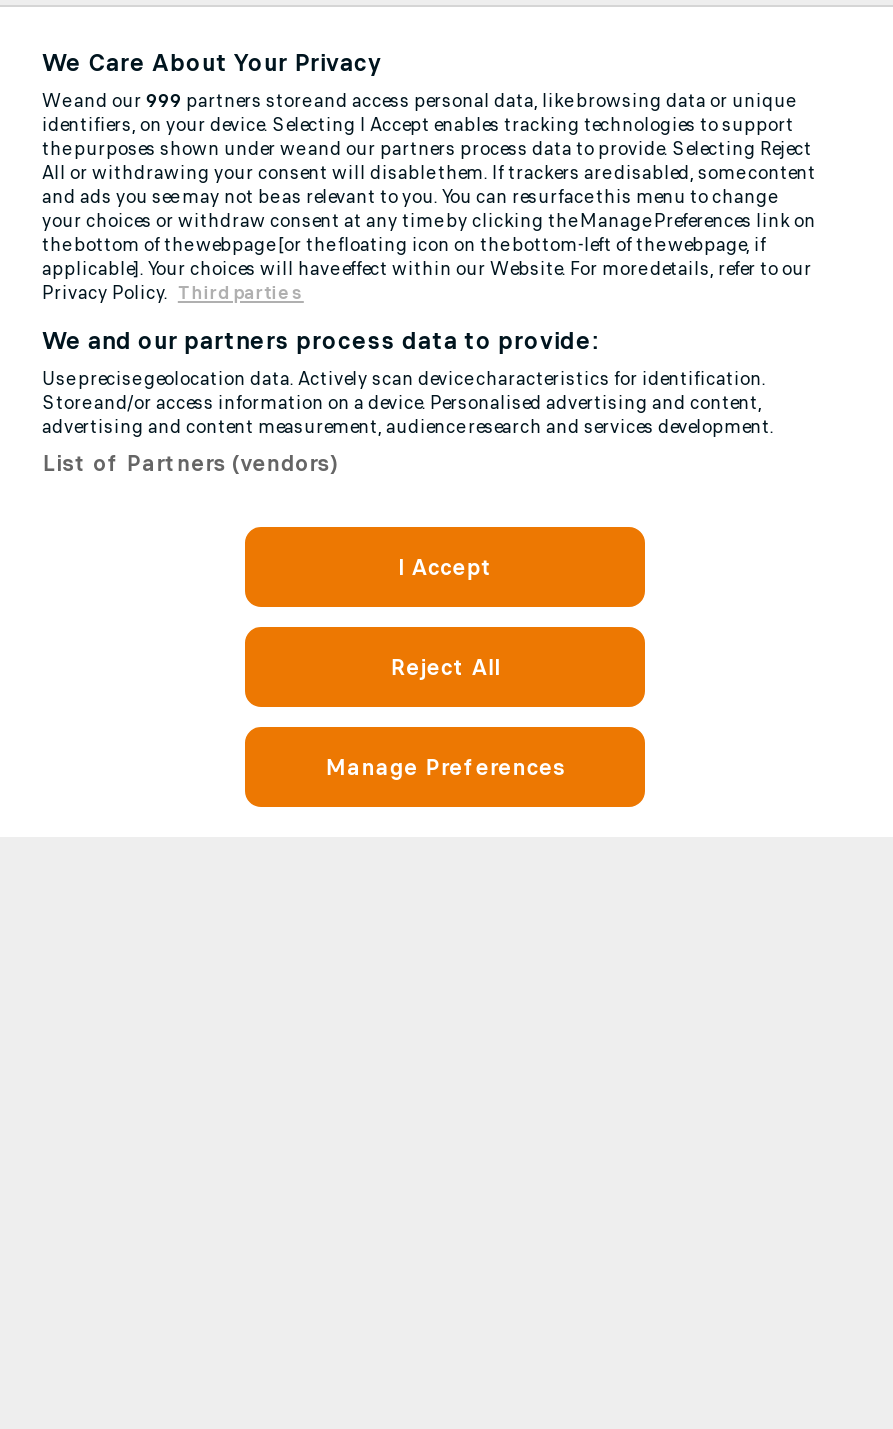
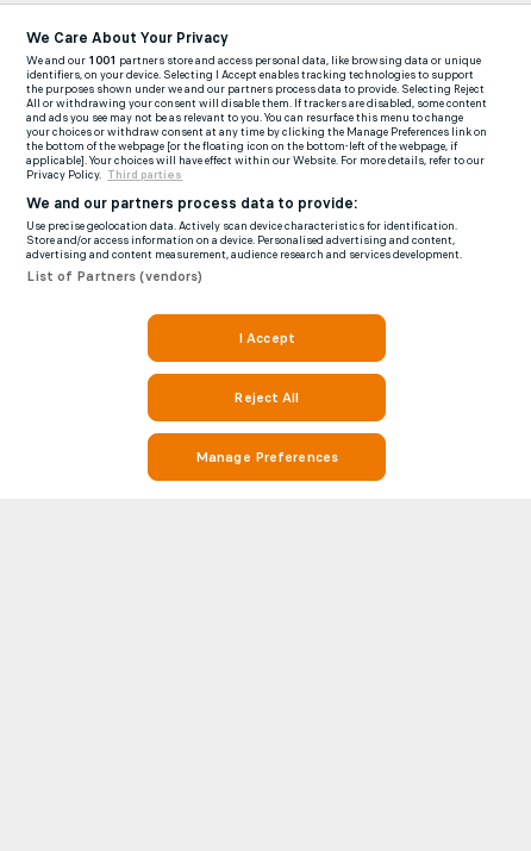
- We and our 999 partners store and access personal data, like browsing data or unique
+ We and our 1001 partners store and access personal data, like browsing data or unique
